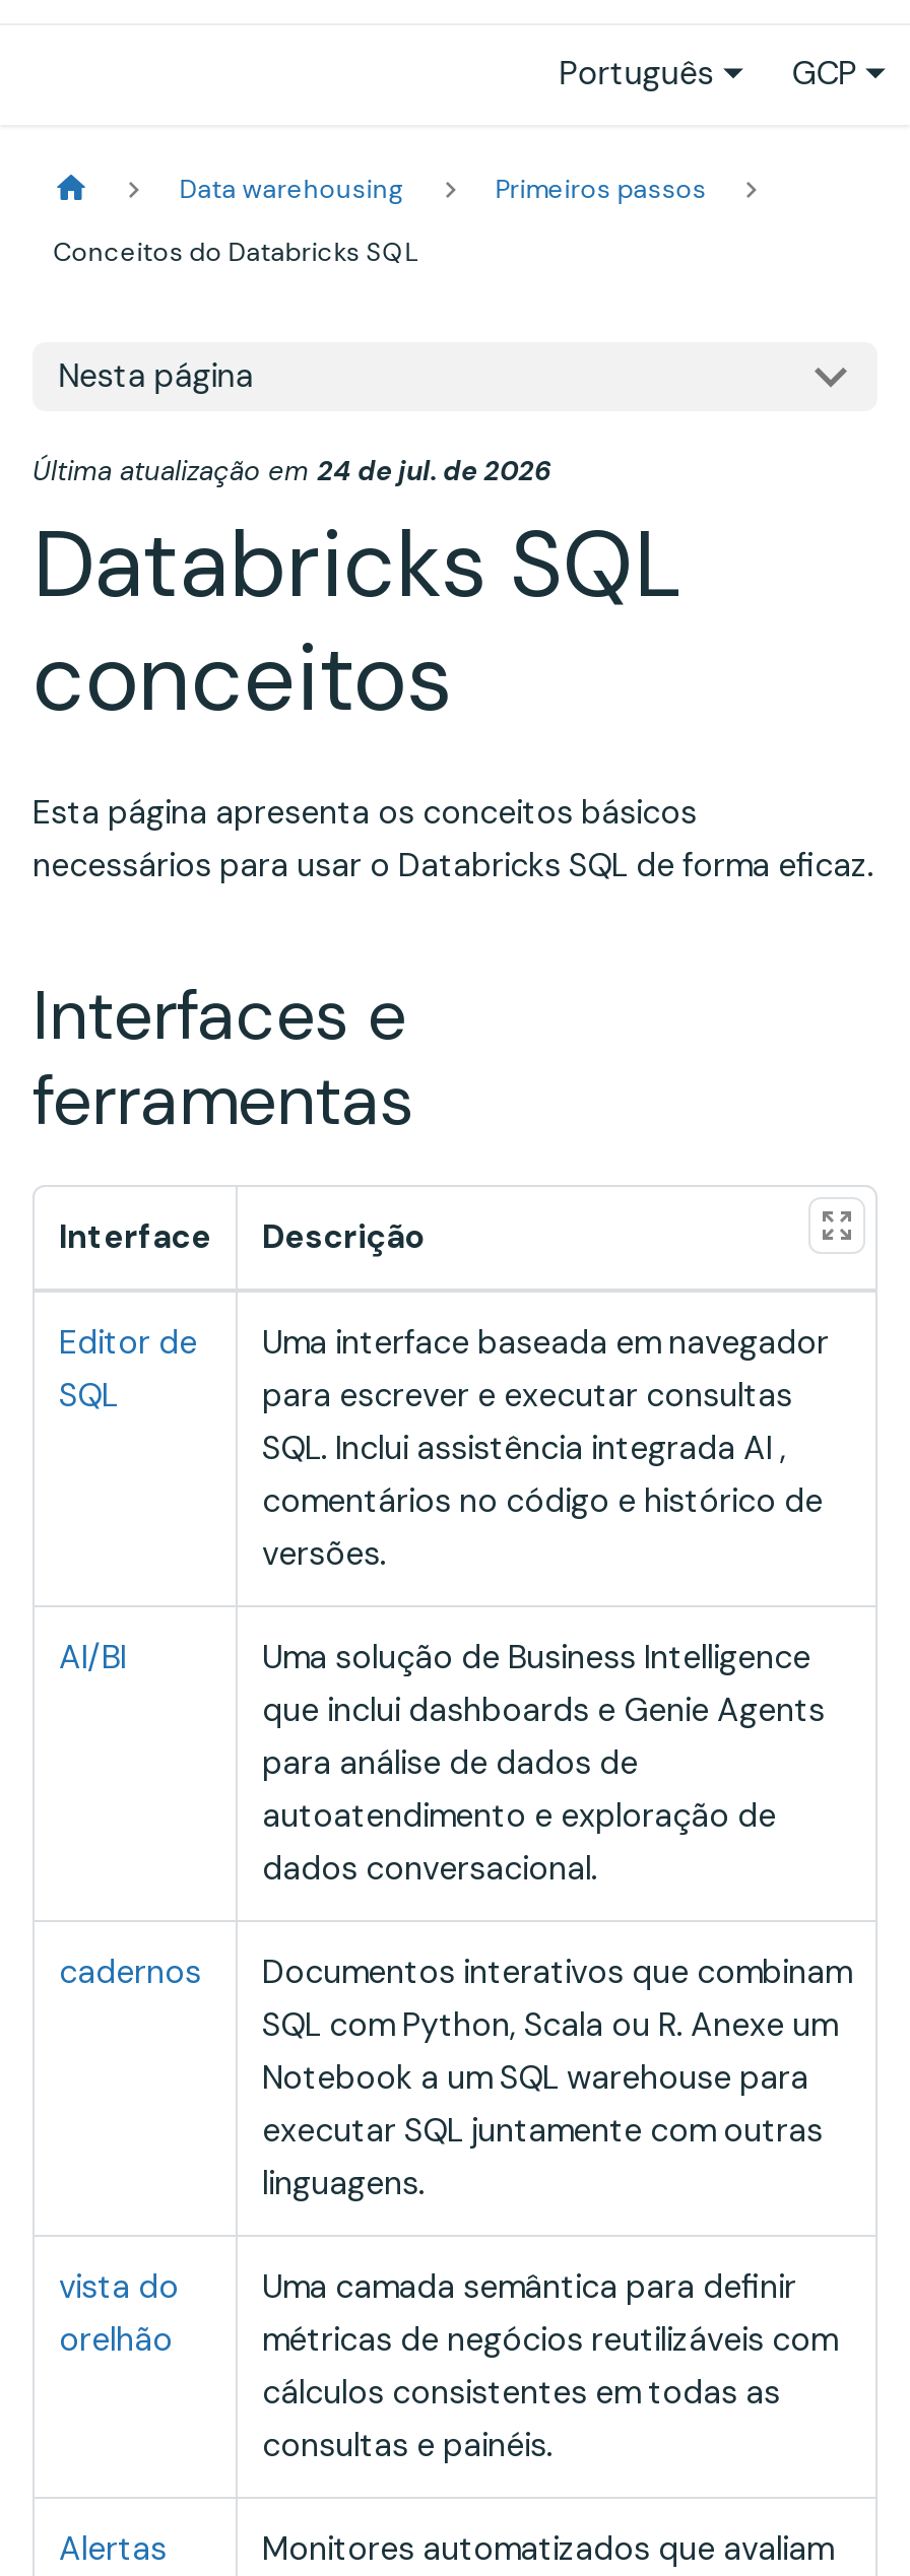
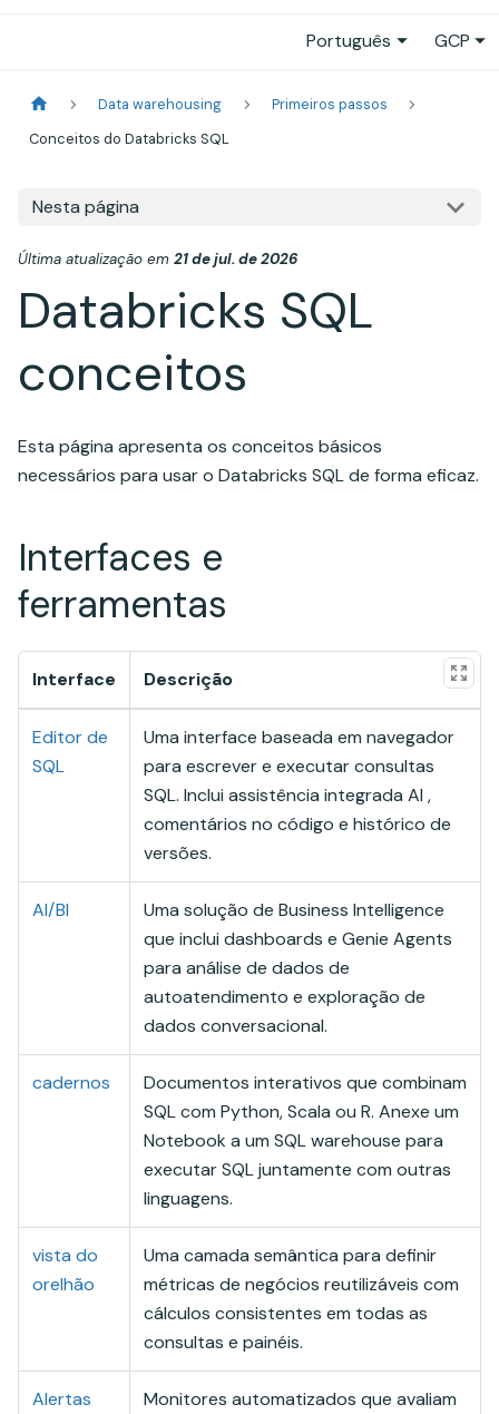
- Última atualização em 24 de jul. de 2026
+ Última atualização em 21 de jul. de 2026
